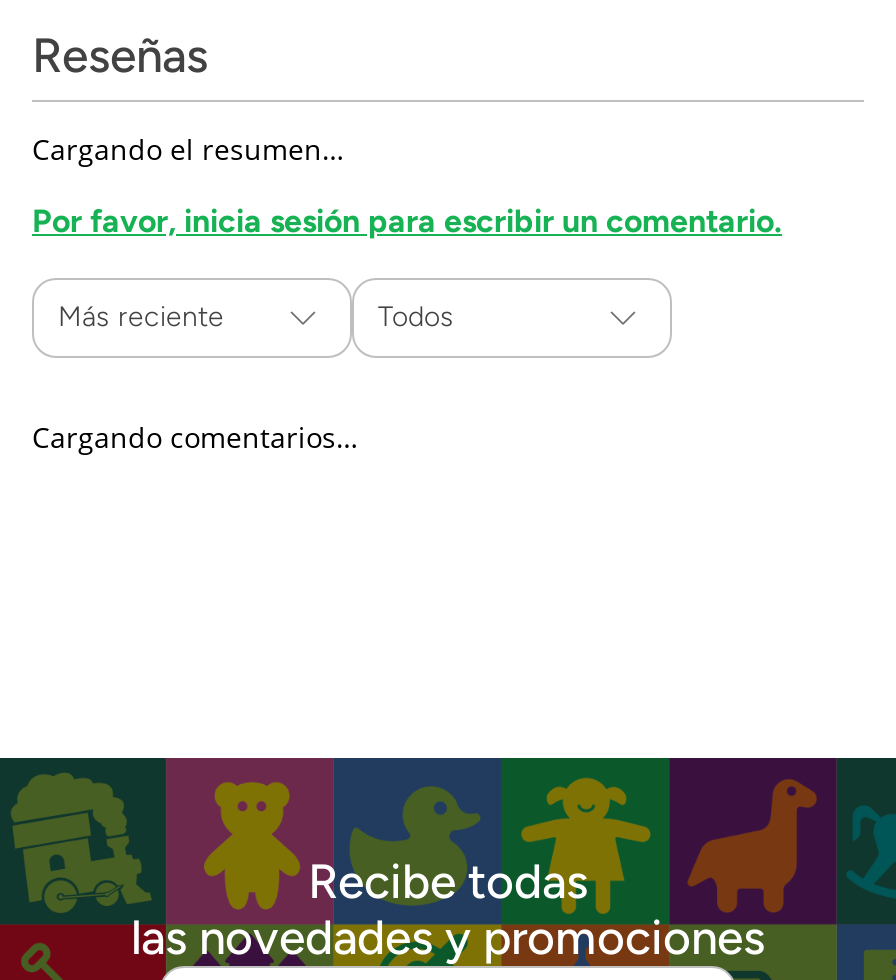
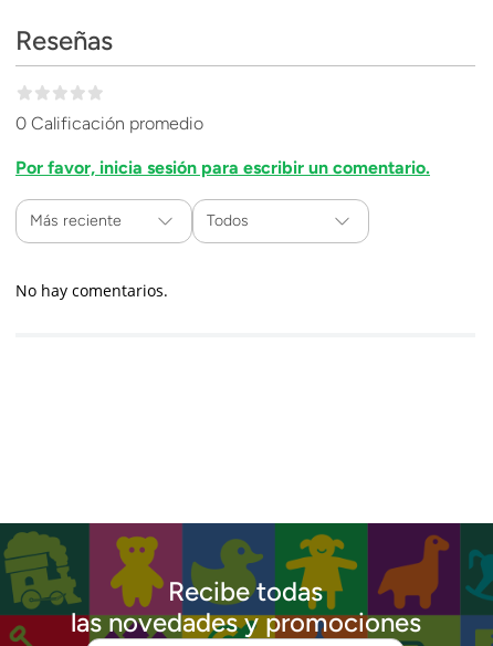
- Cargando el resumen…
+ 0 Calificación promedio

- Cargando comentarios…
+ No hay comentarios.
